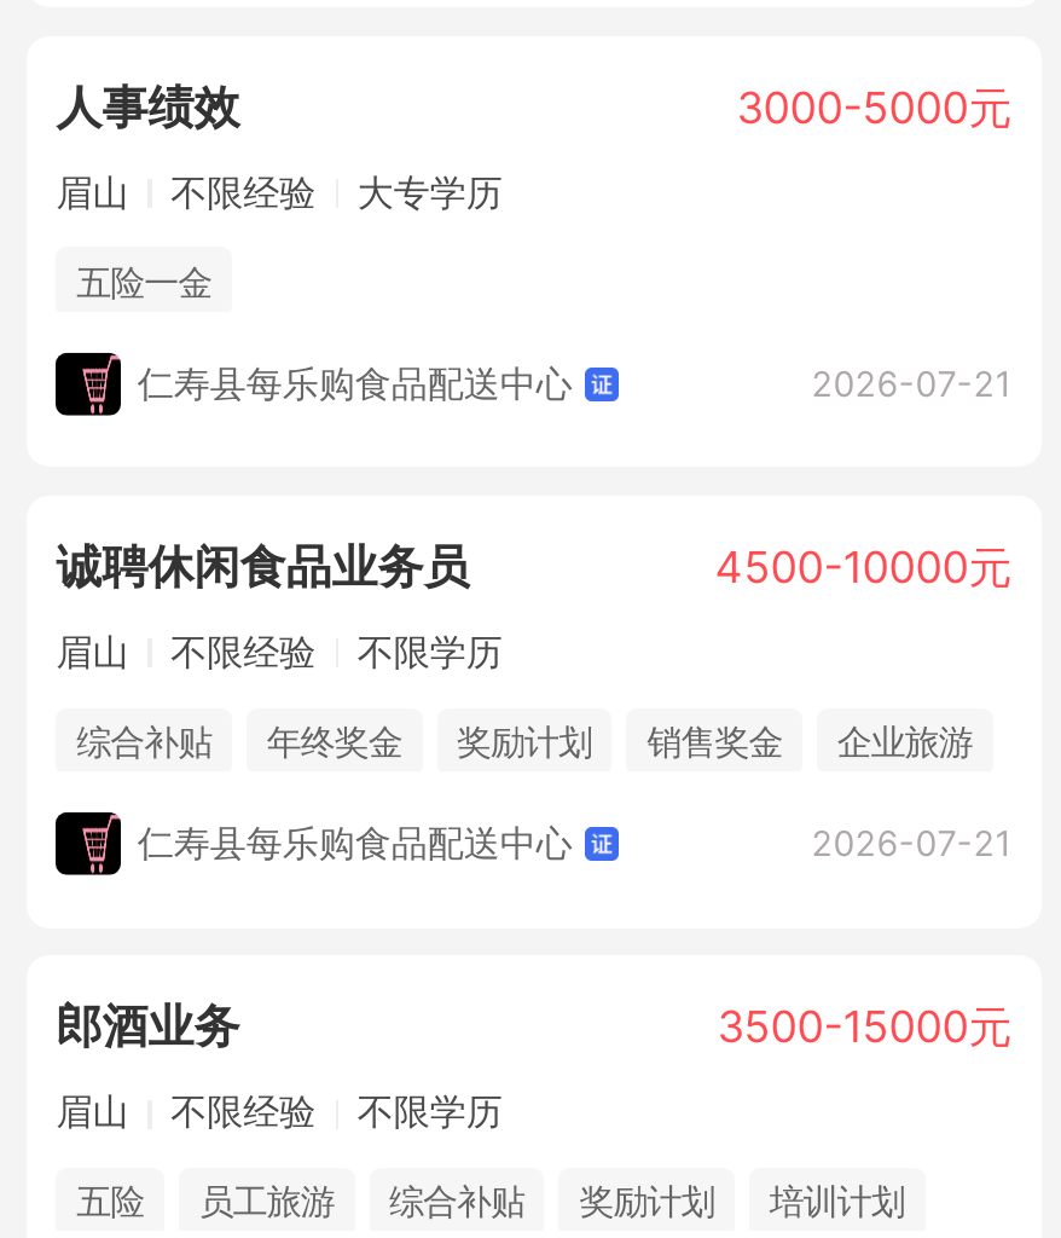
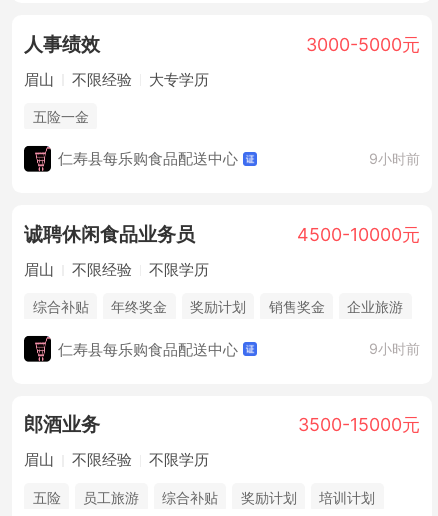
- 2026-07-21
+ 9小时前

- 2026-07-21
+ 9小时前
